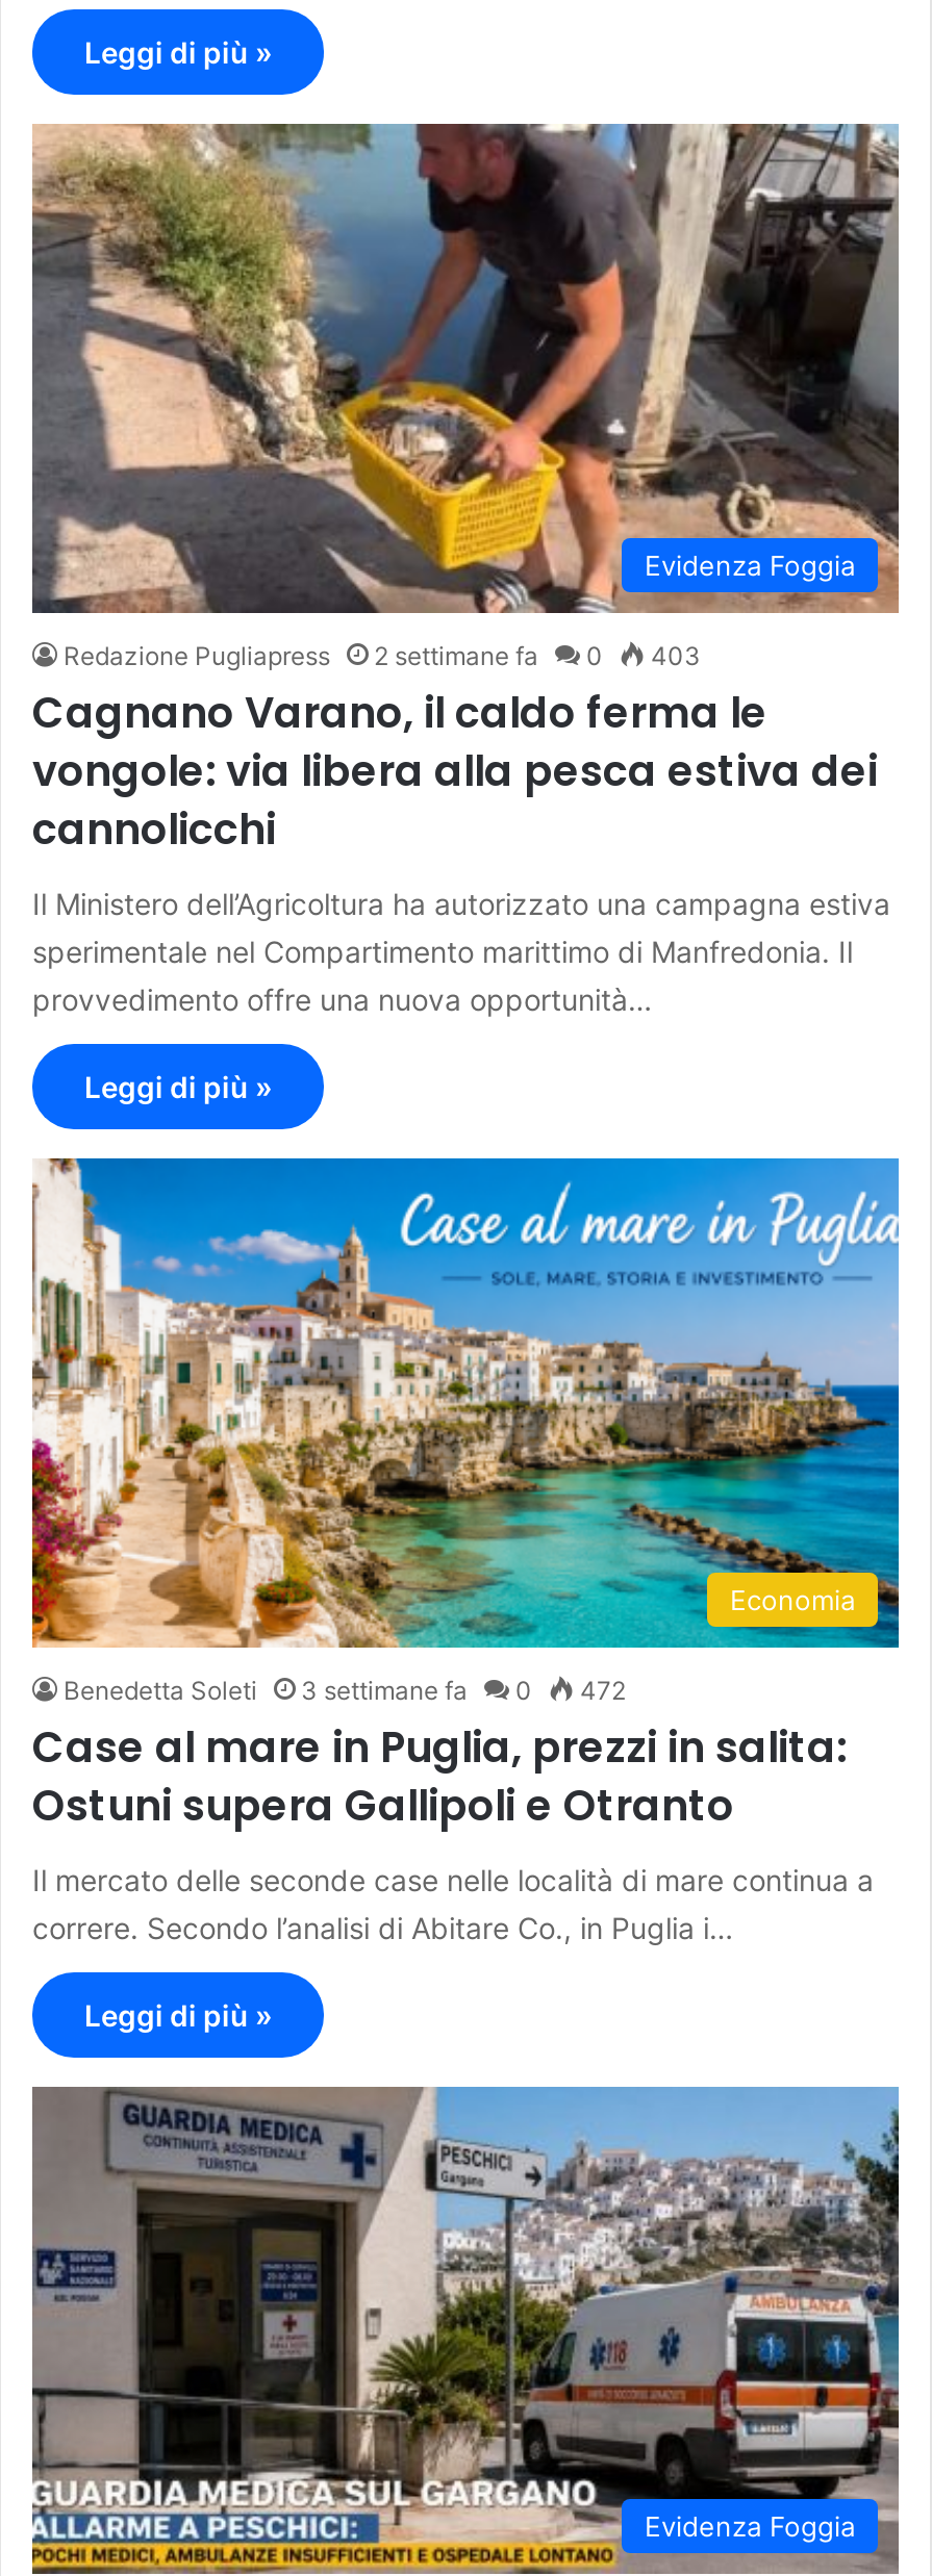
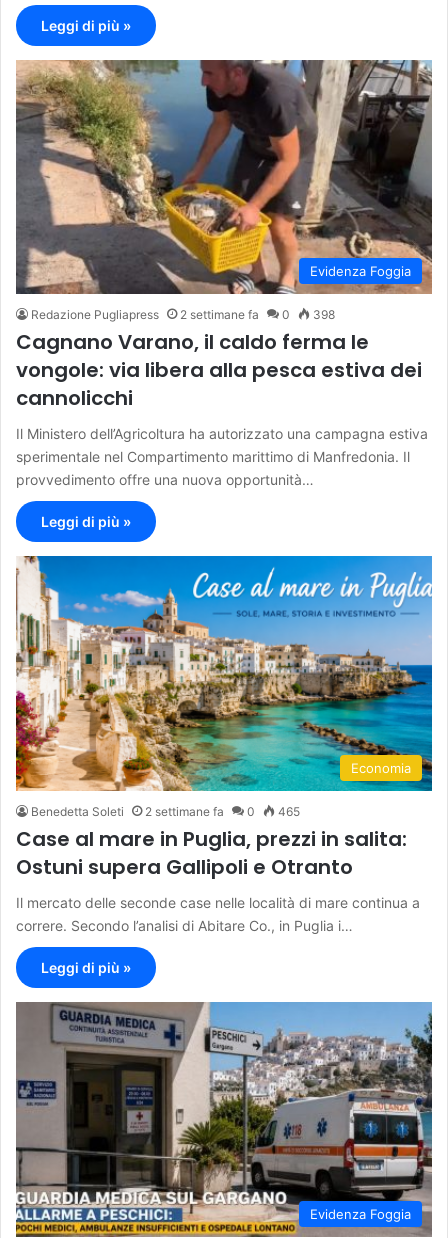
- Redazione Pugliapress 2 settimane fa 0 403
+ Redazione Pugliapress 2 settimane fa 0 398

- 3 settimane fa
+ 2 settimane fa

- 472
+ 465
